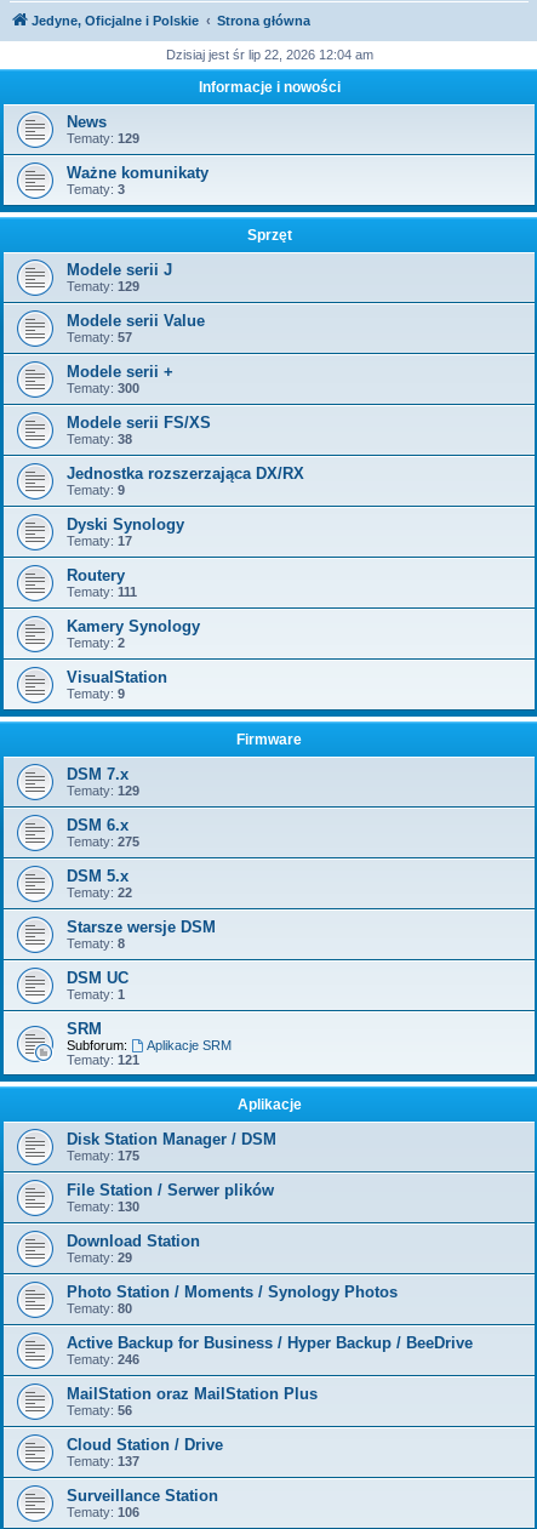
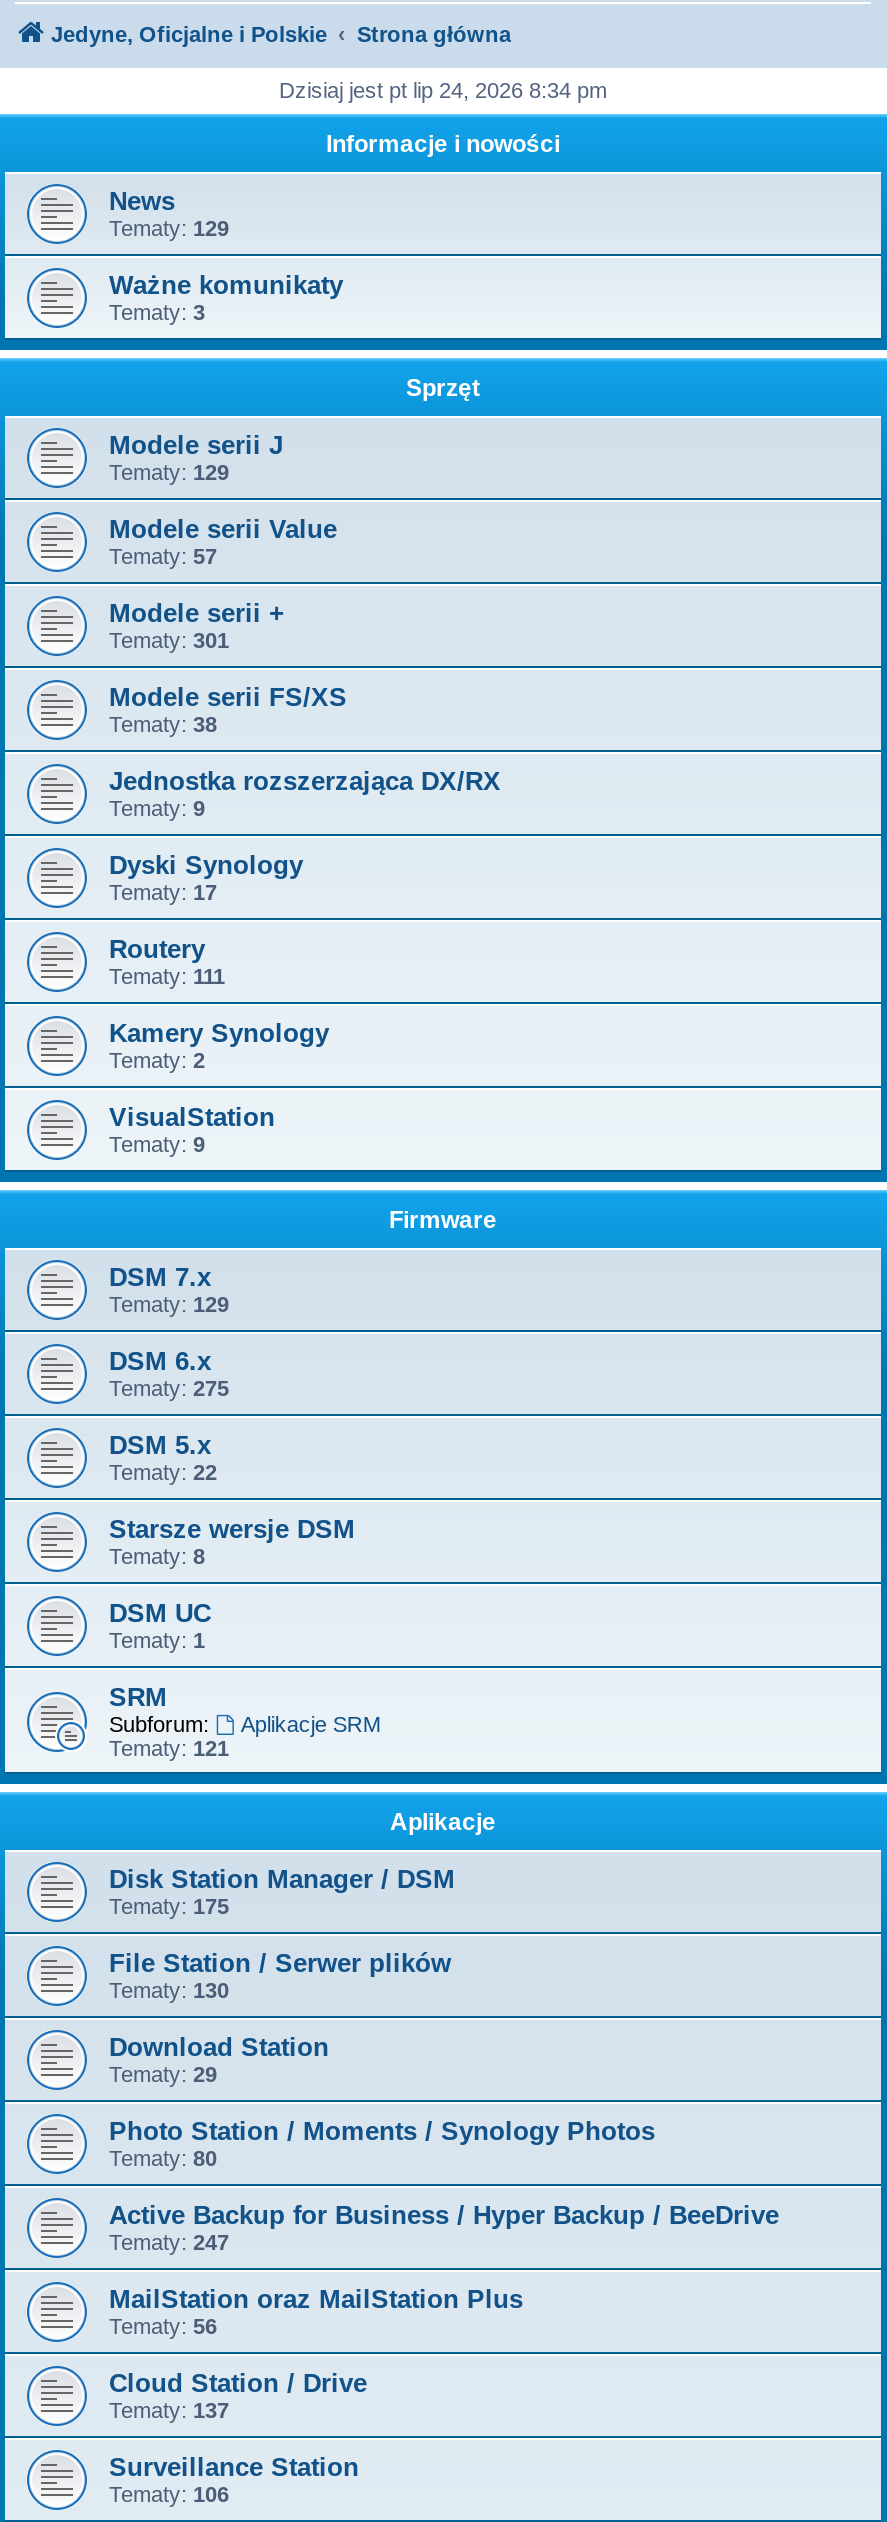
- Dzisiaj jest śr lip 22, 2026 12:04 am
+ Dzisiaj jest pt lip 24, 2026 8:34 pm

- Tematy: 300
+ Tematy: 301

- Tematy: 246
+ Tematy: 247
